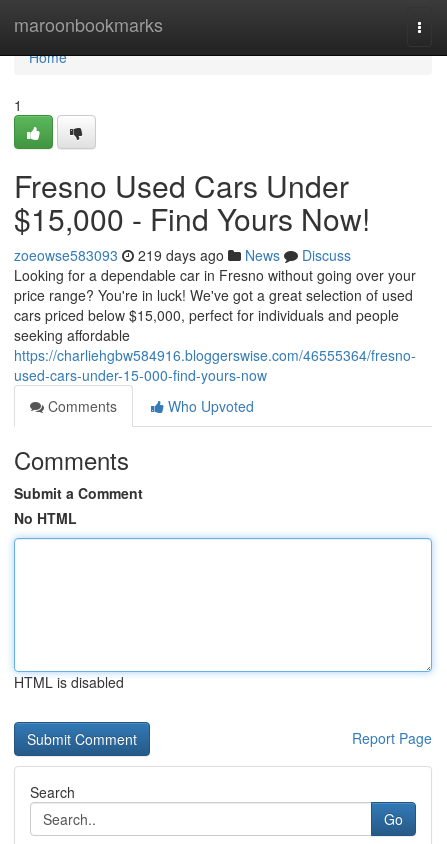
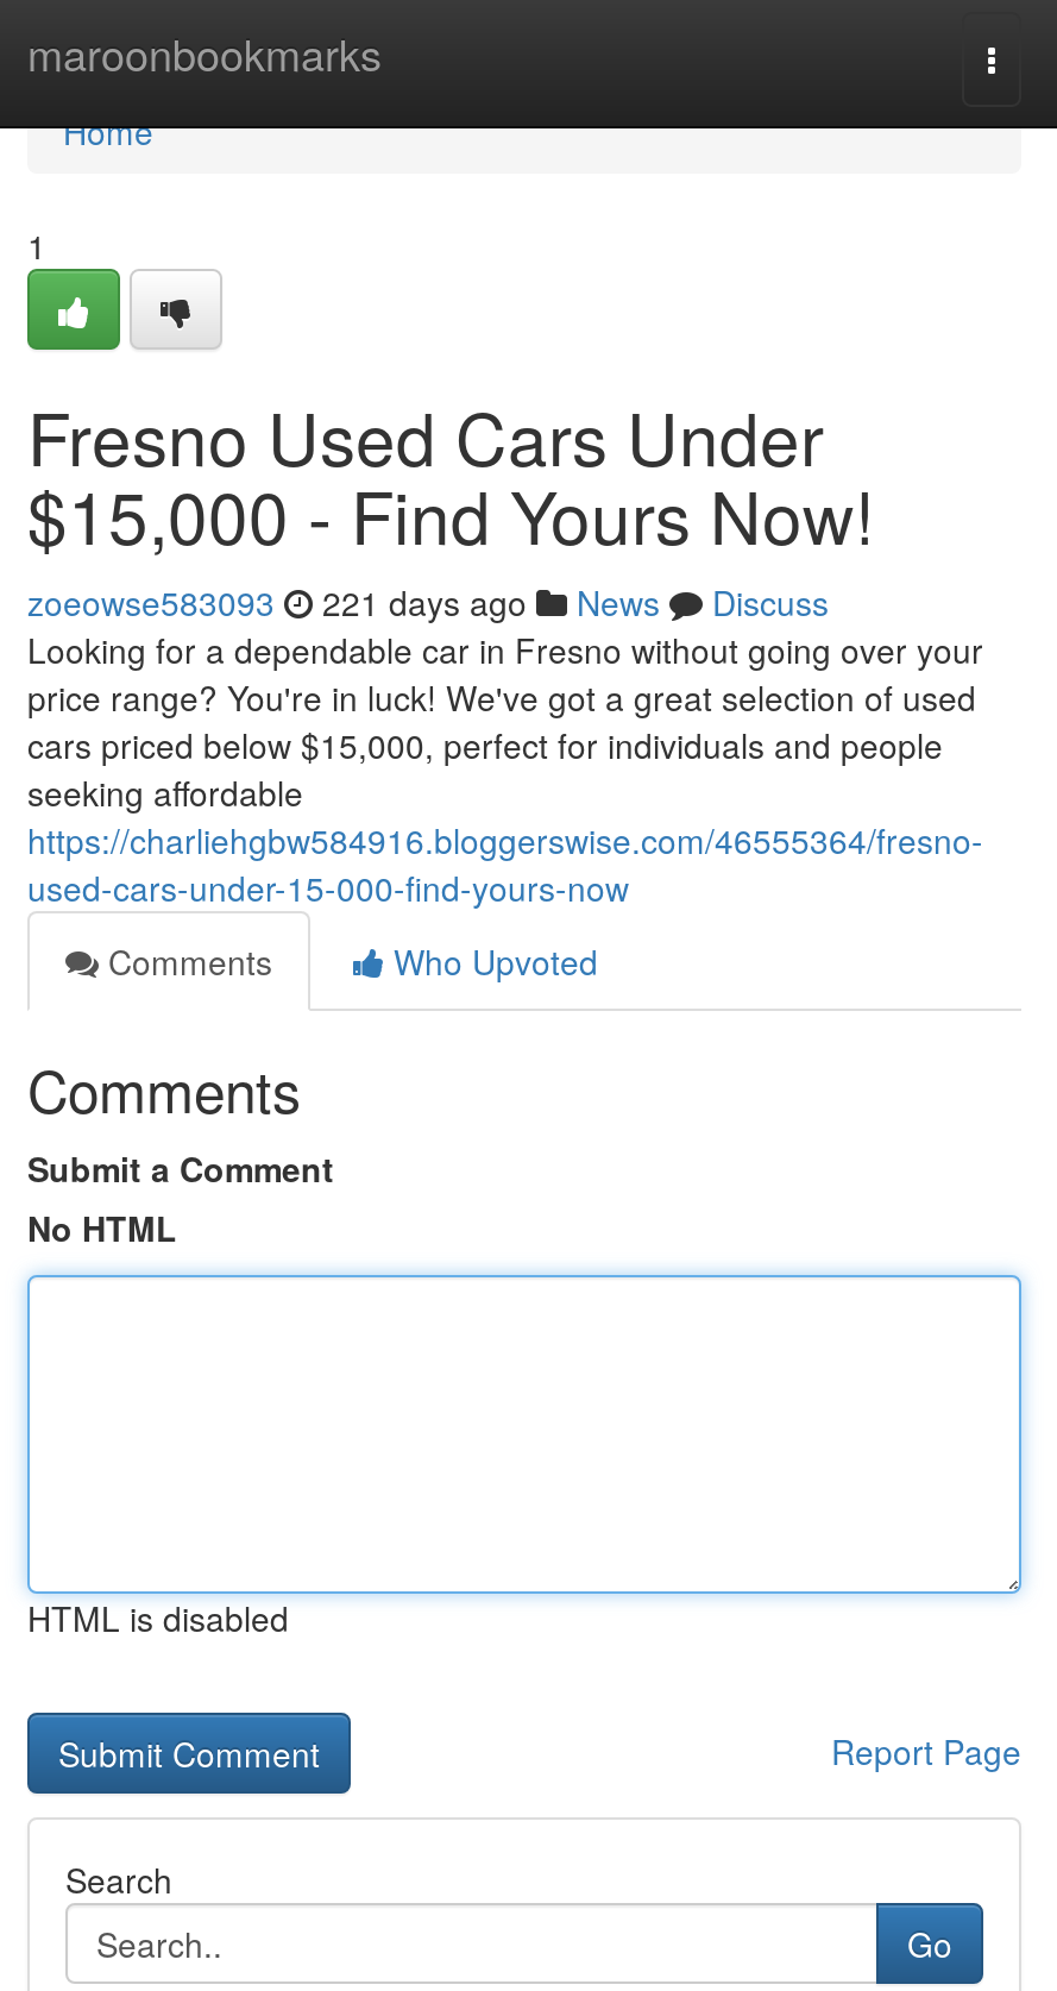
- zoeowse583093 219 days ago News Discuss
+ zoeowse583093 221 days ago News Discuss
